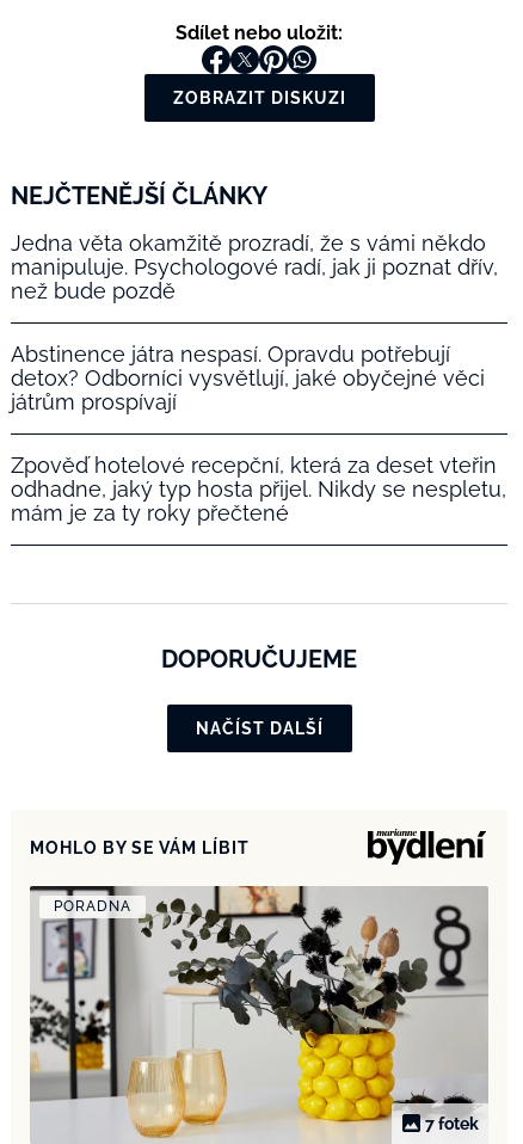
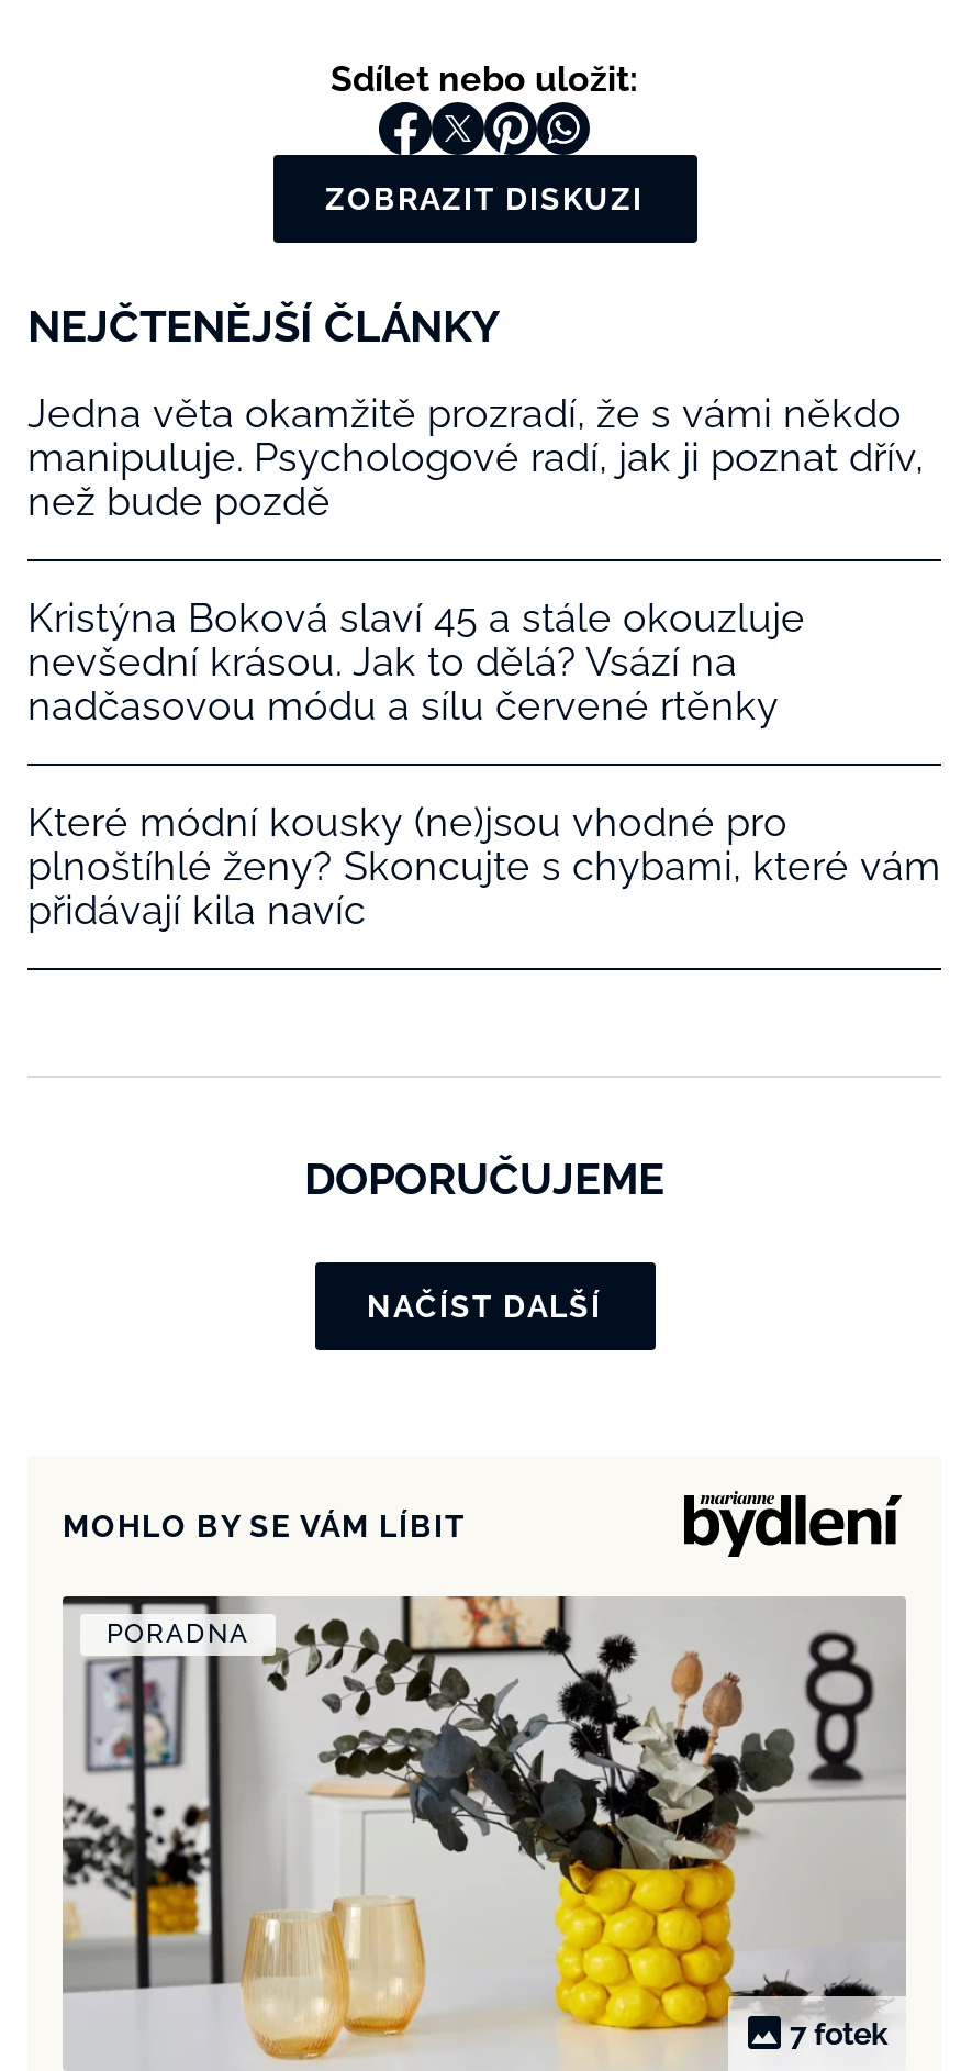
- Abstinence játra nespasí. Opravdu potřebují
- detox? Odborníci vysvětlují, jaké obyčejné věci
- játrům prospívají
+ Kristýna Boková slaví 45 a stále okouzluje
+ nevšední krásou. Jak to dělá? Vsází na
+ nadčasovou módu a sílu červené rtěnky

- Zpověď hotelové recepční, která za deset vteřin
- odhadne, jaký typ hosta přijel. Nikdy se nespletu,
- mám je za ty roky přečtené
+ Které módní kousky (ne)jsou vhodné pro
+ plnoštíhlé ženy? Skoncujte s chybami, které vám
+ přidávají kila navíc
